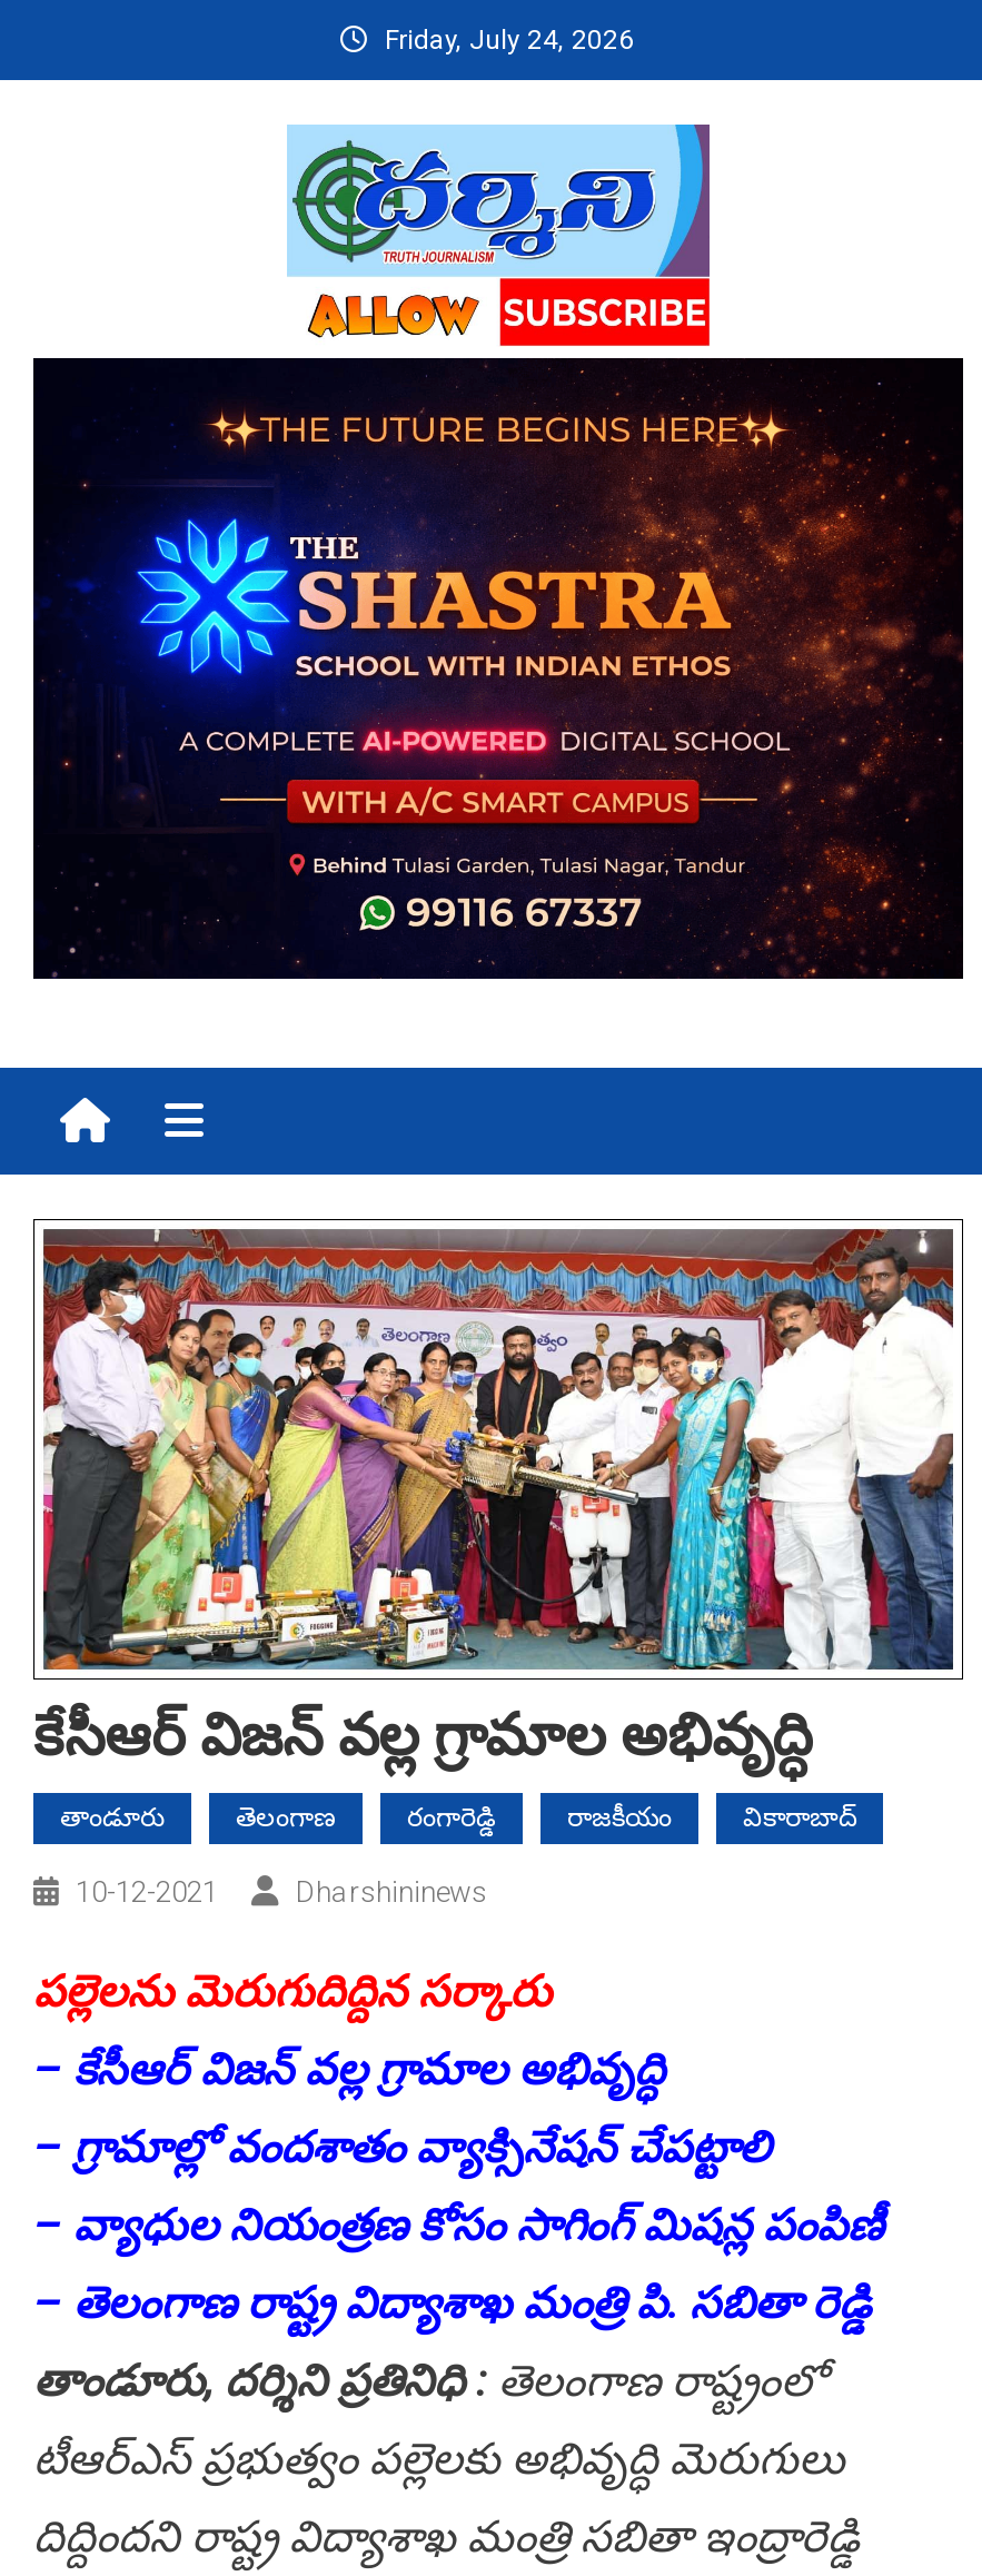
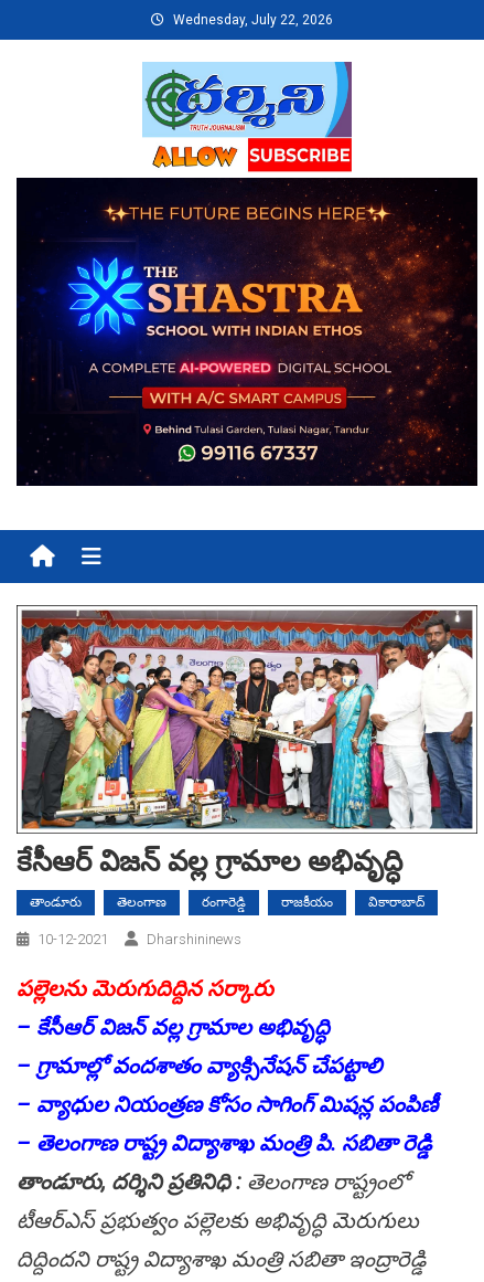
- Friday, July 24, 2026
+ Wednesday, July 22, 2026
